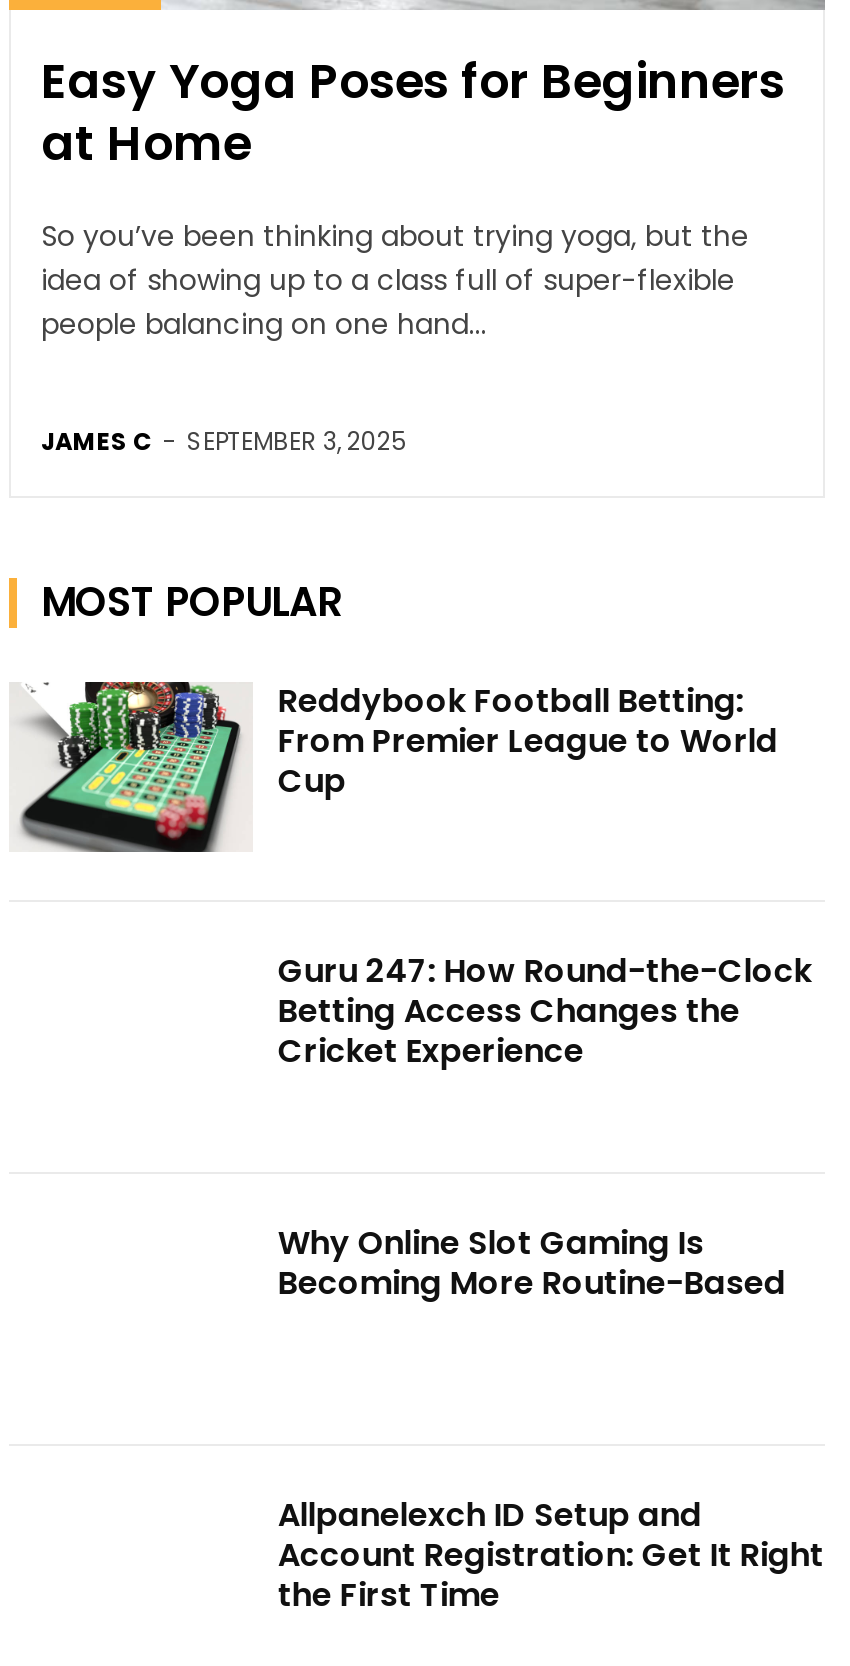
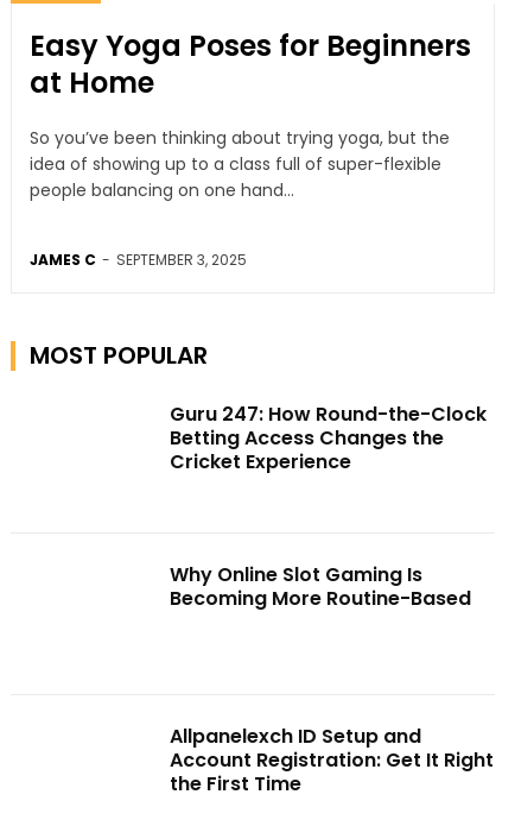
- [image]
- Reddybook Football Betting:
- From Premier League to World
- Cup
